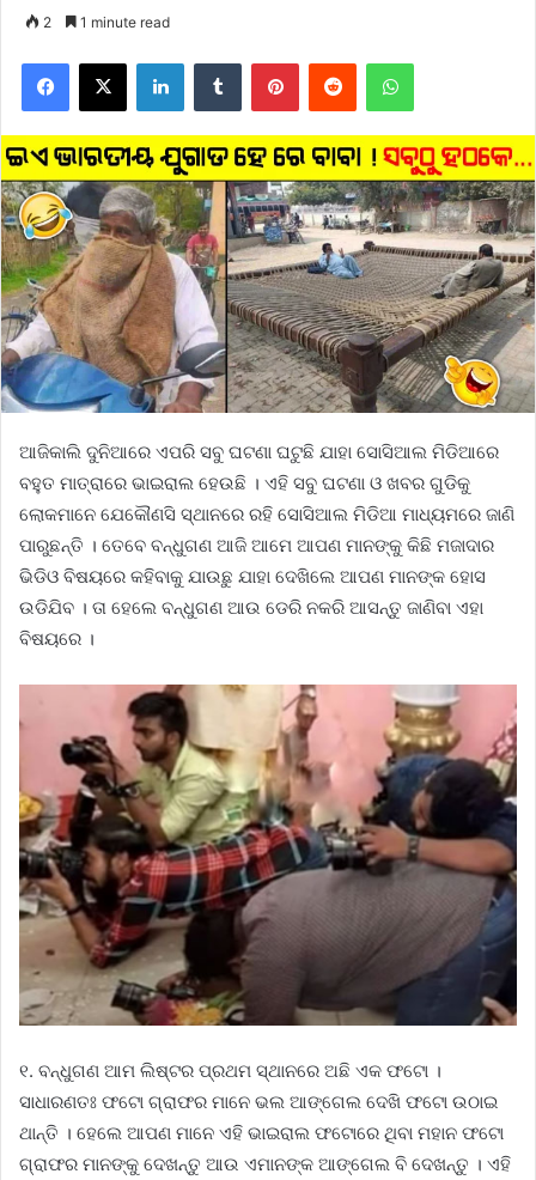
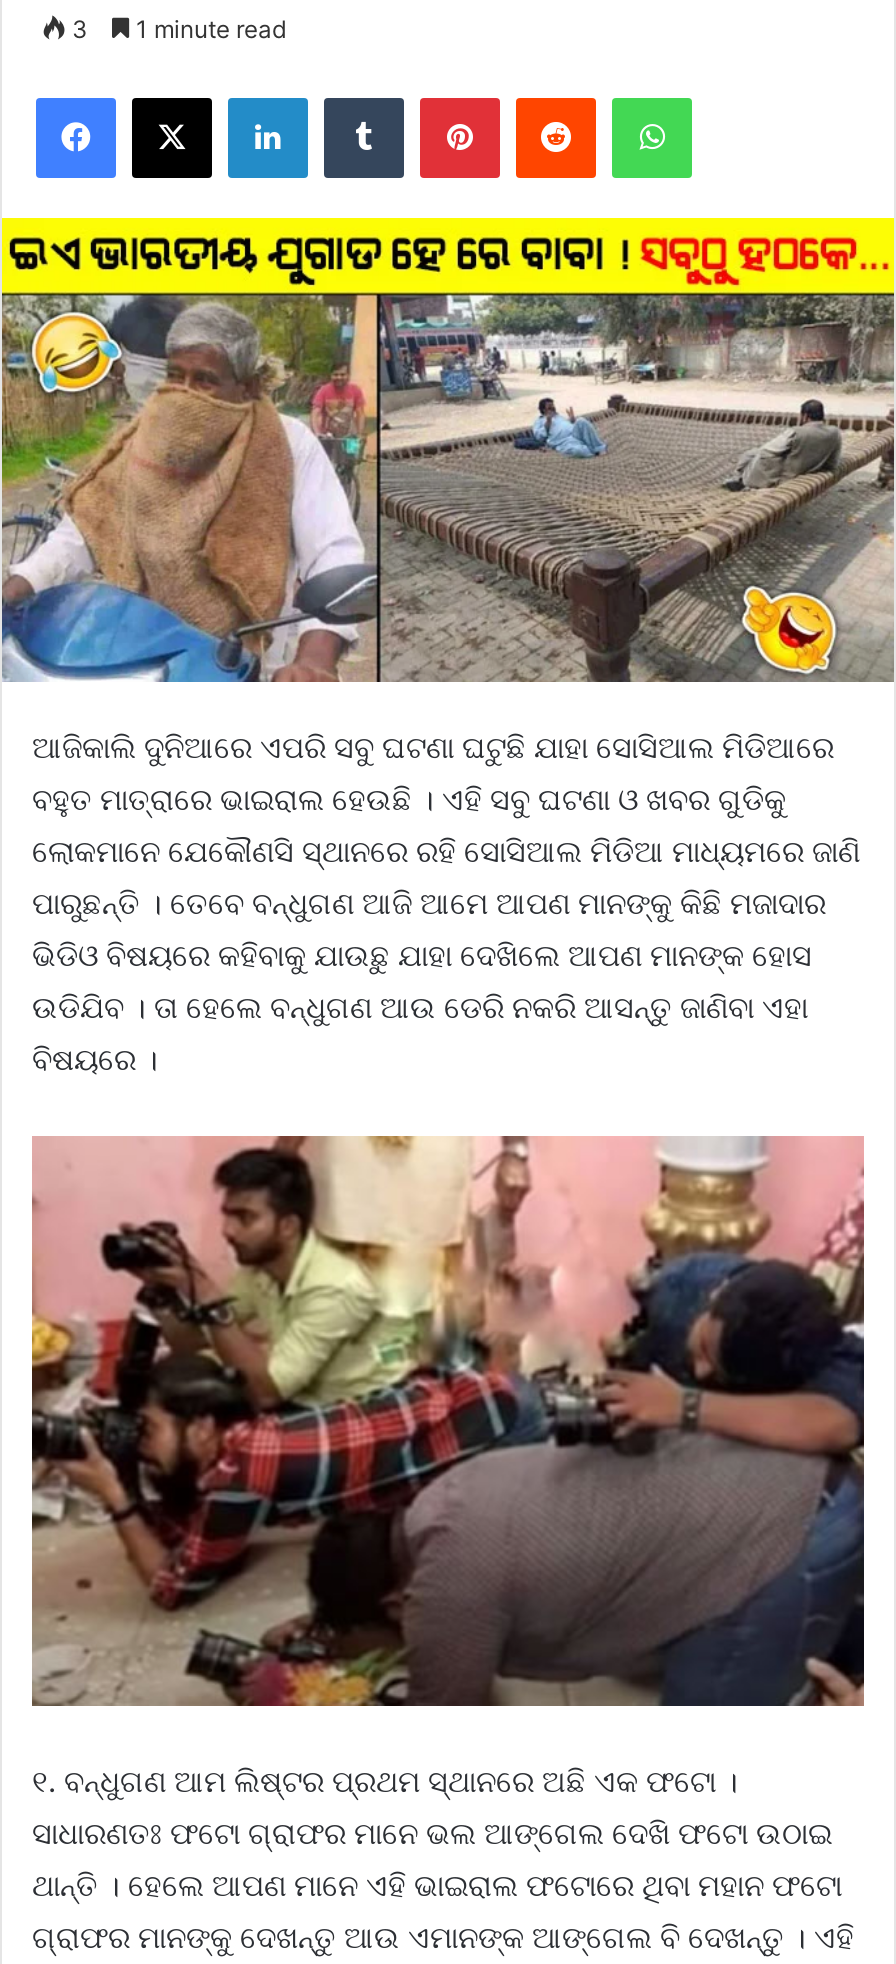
- 2 1 minute read
+ 3 1 minute read
